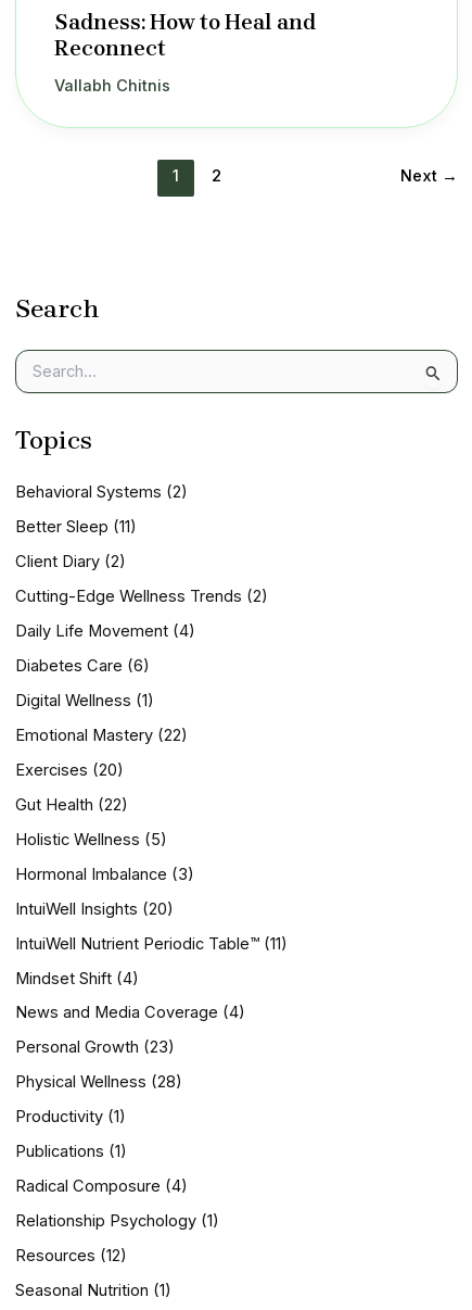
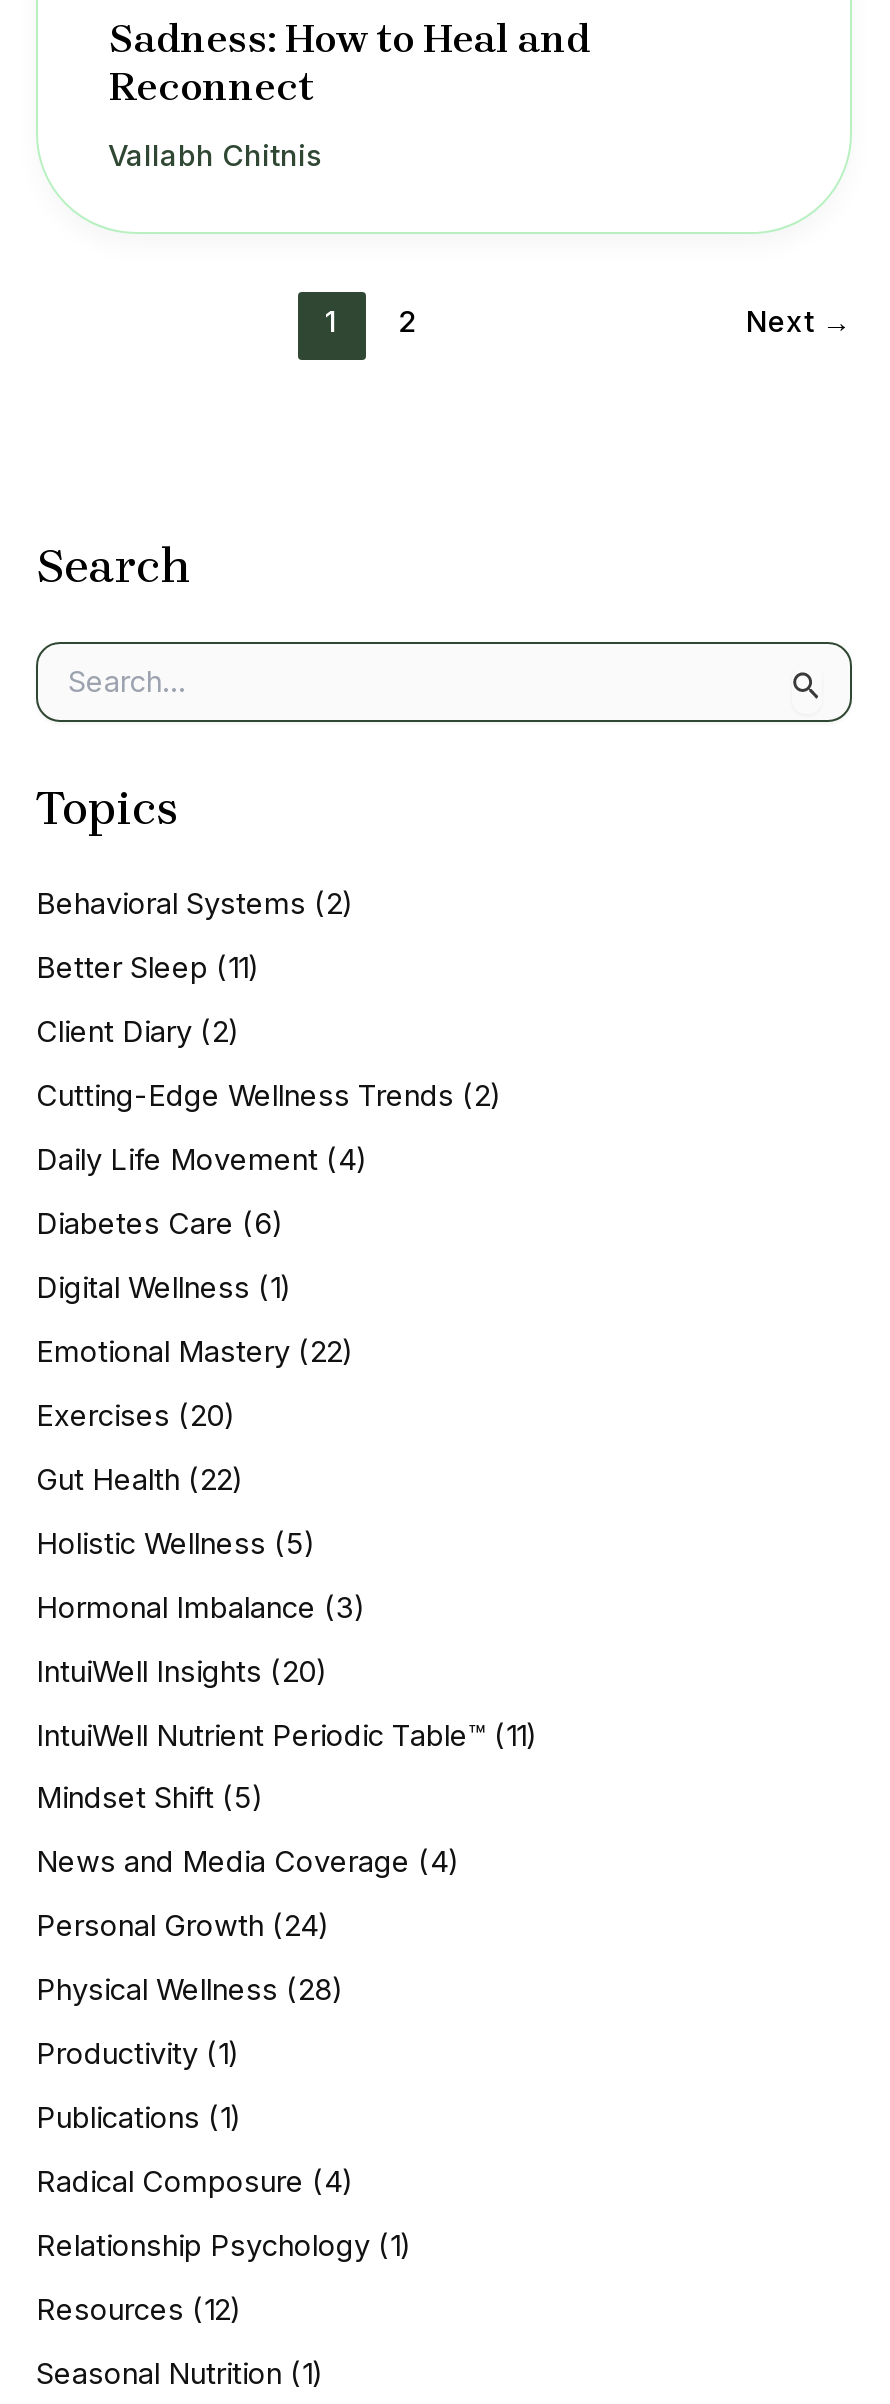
- Mindset Shift (4)
+ Mindset Shift (5)

- Personal Growth (23)
+ Personal Growth (24)
